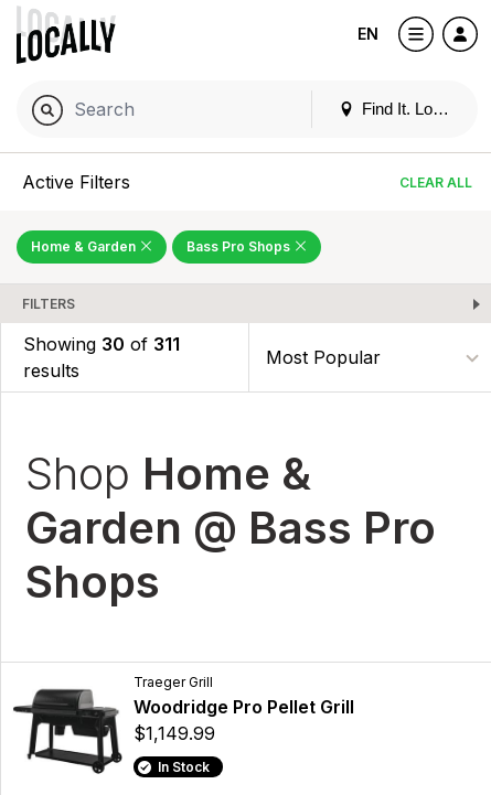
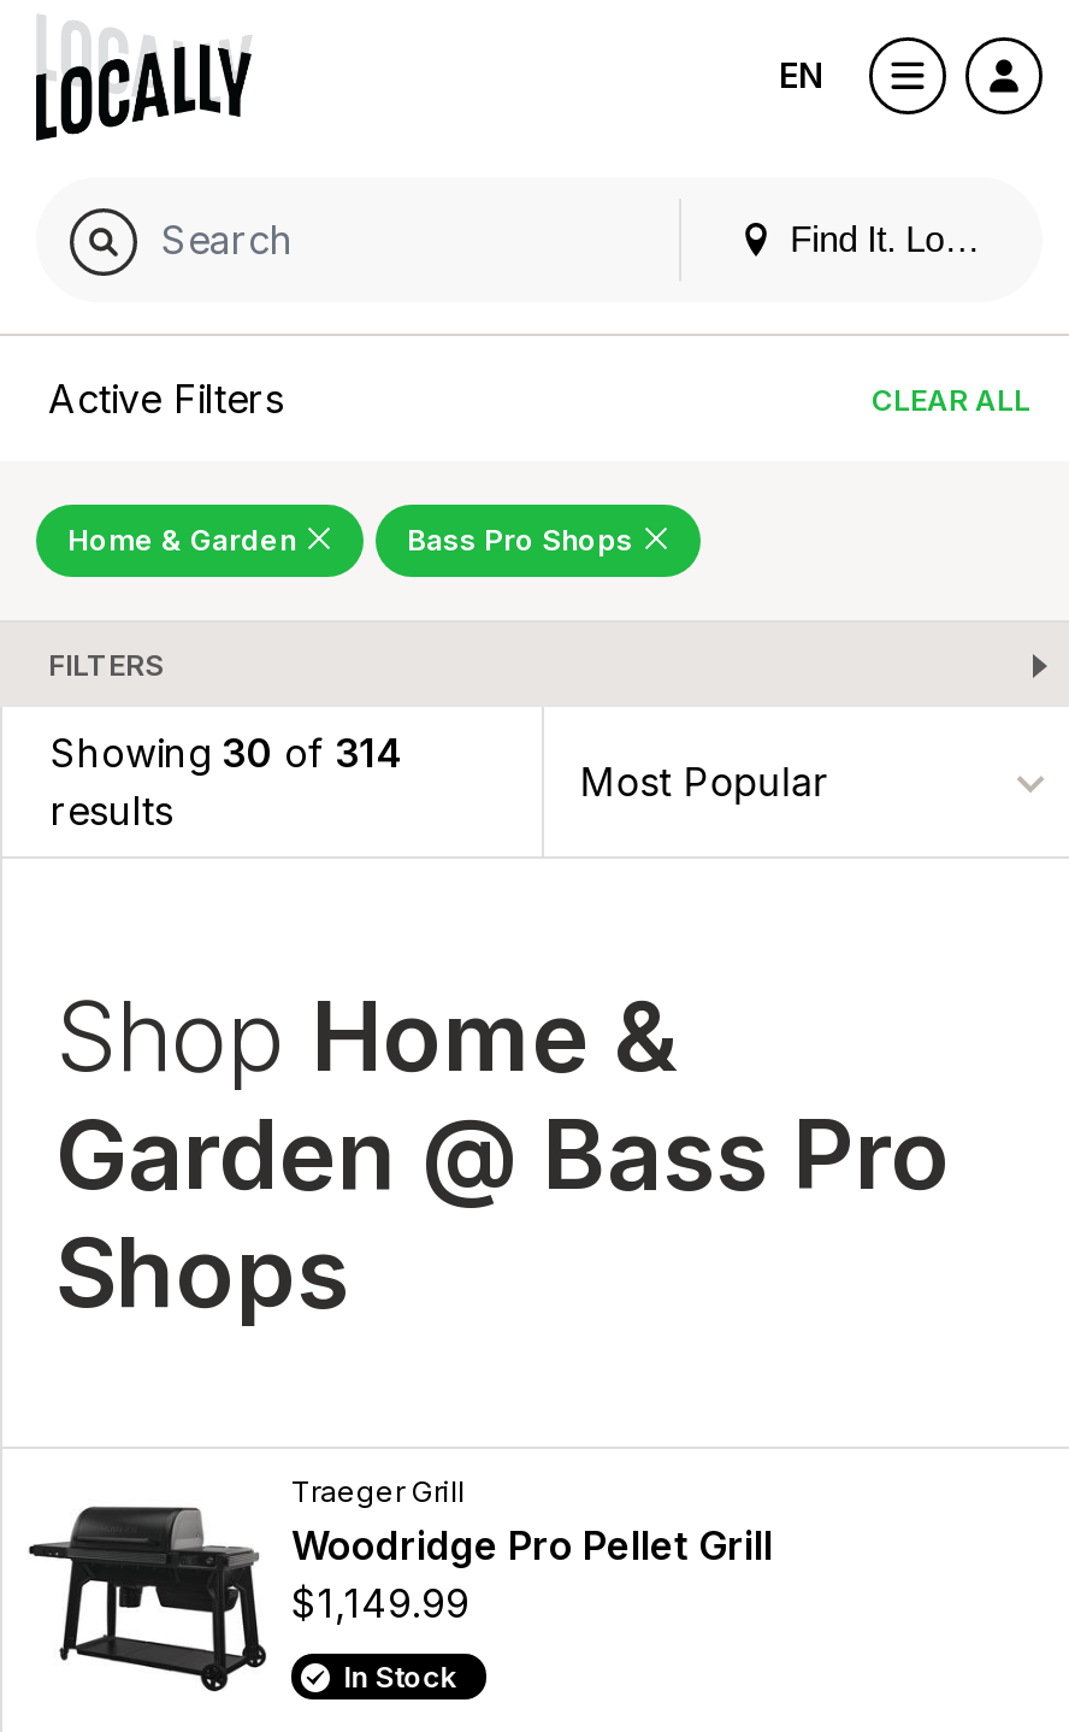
- Showing 30 of 311
+ Showing 30 of 314
